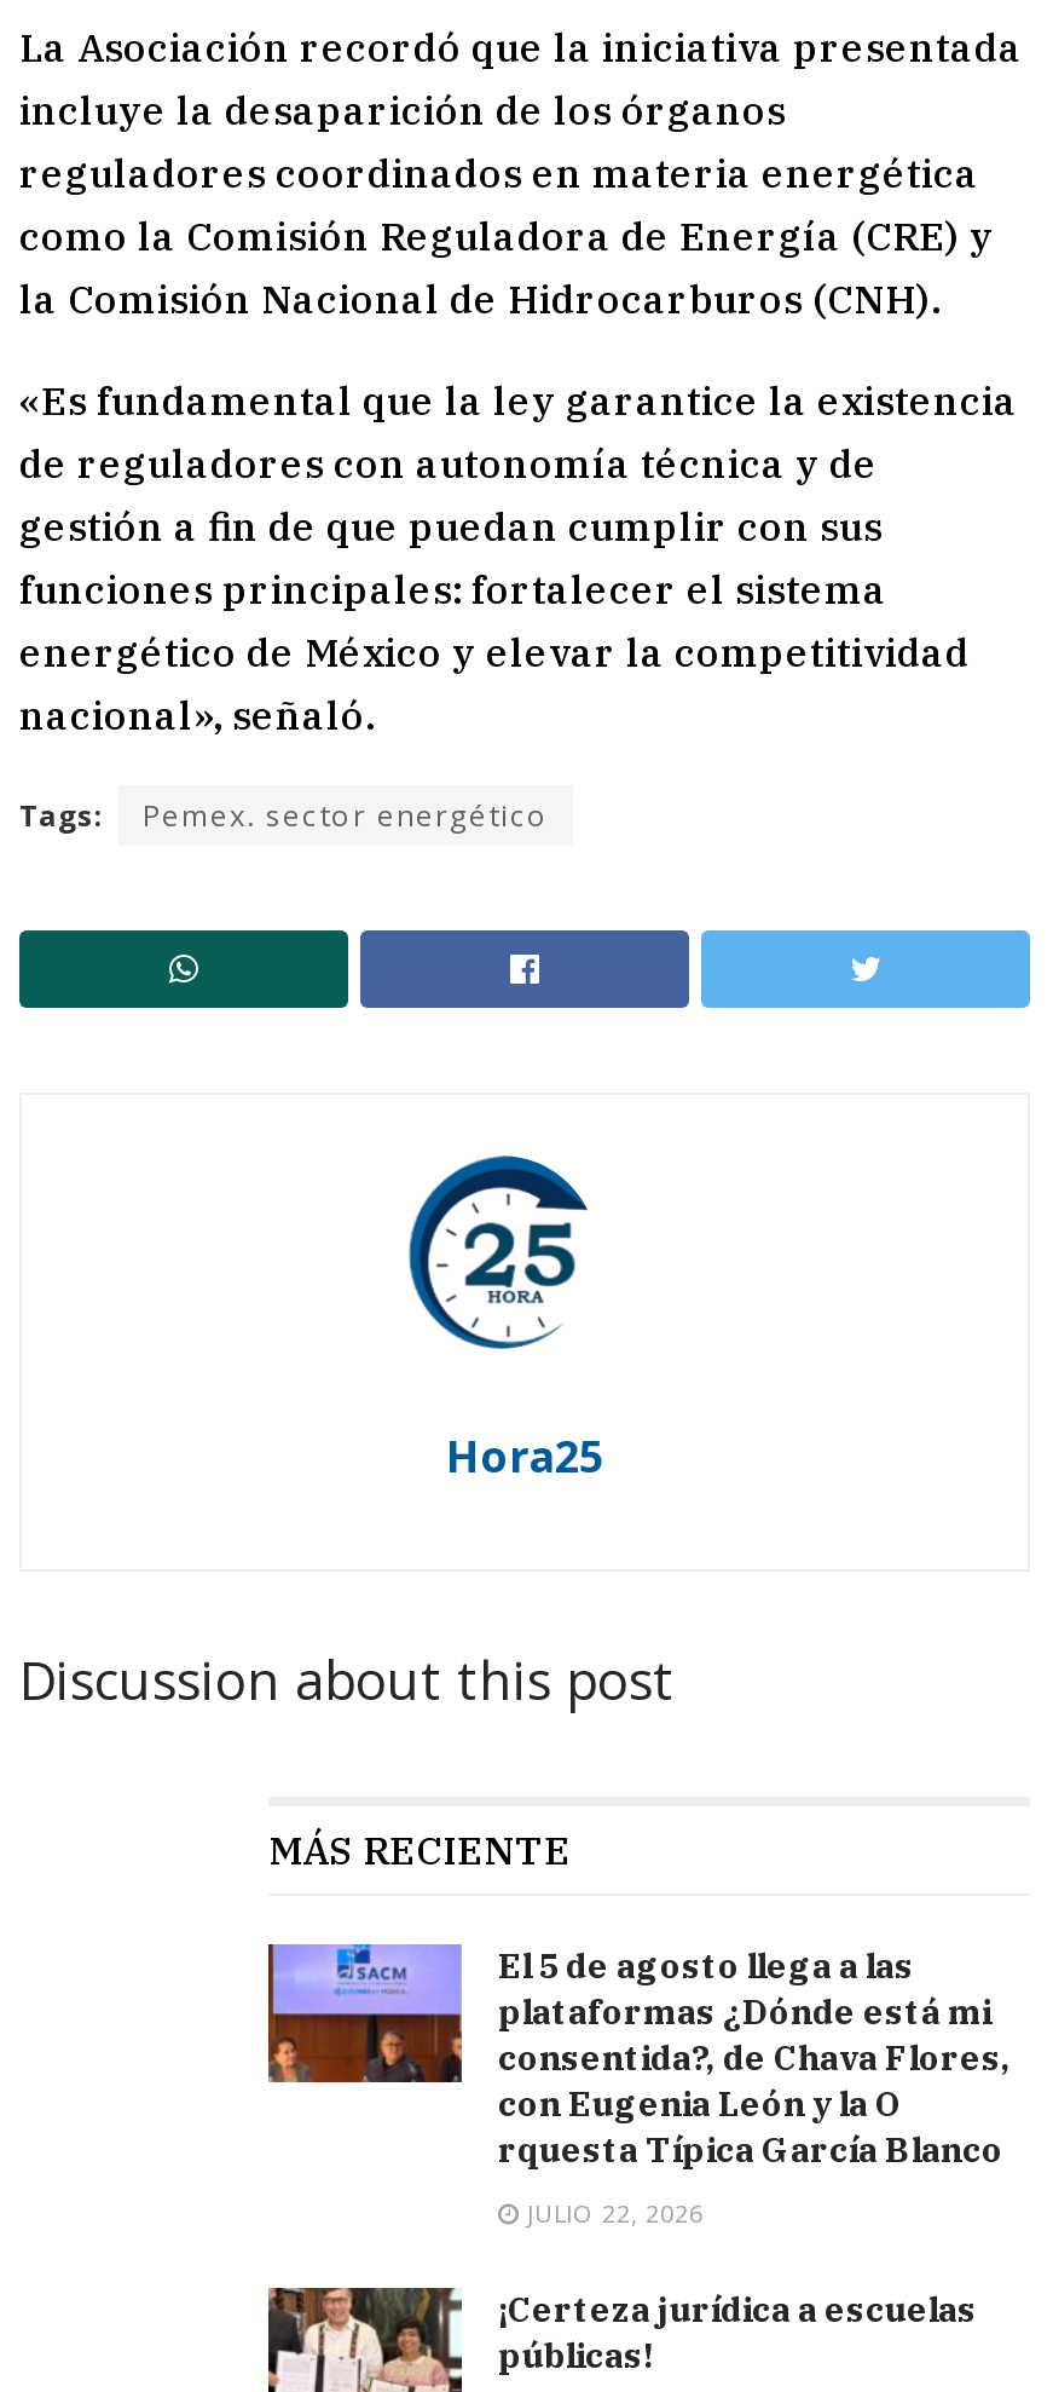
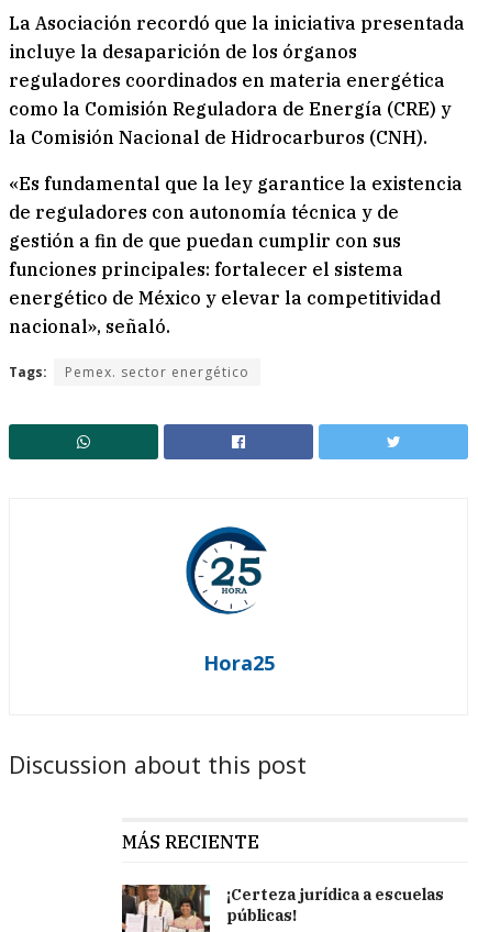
- [image]
- El 5 de agosto llega a las
- plataformas ¿Dónde está mi
- consentida?, de Chava Flores,
- con Eugenia León y la O
- rquesta Típica García Blanco
- JULIO 22, 2026
